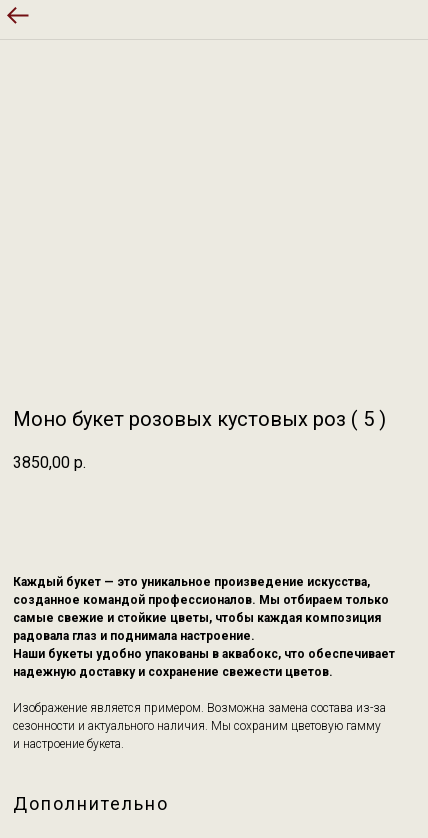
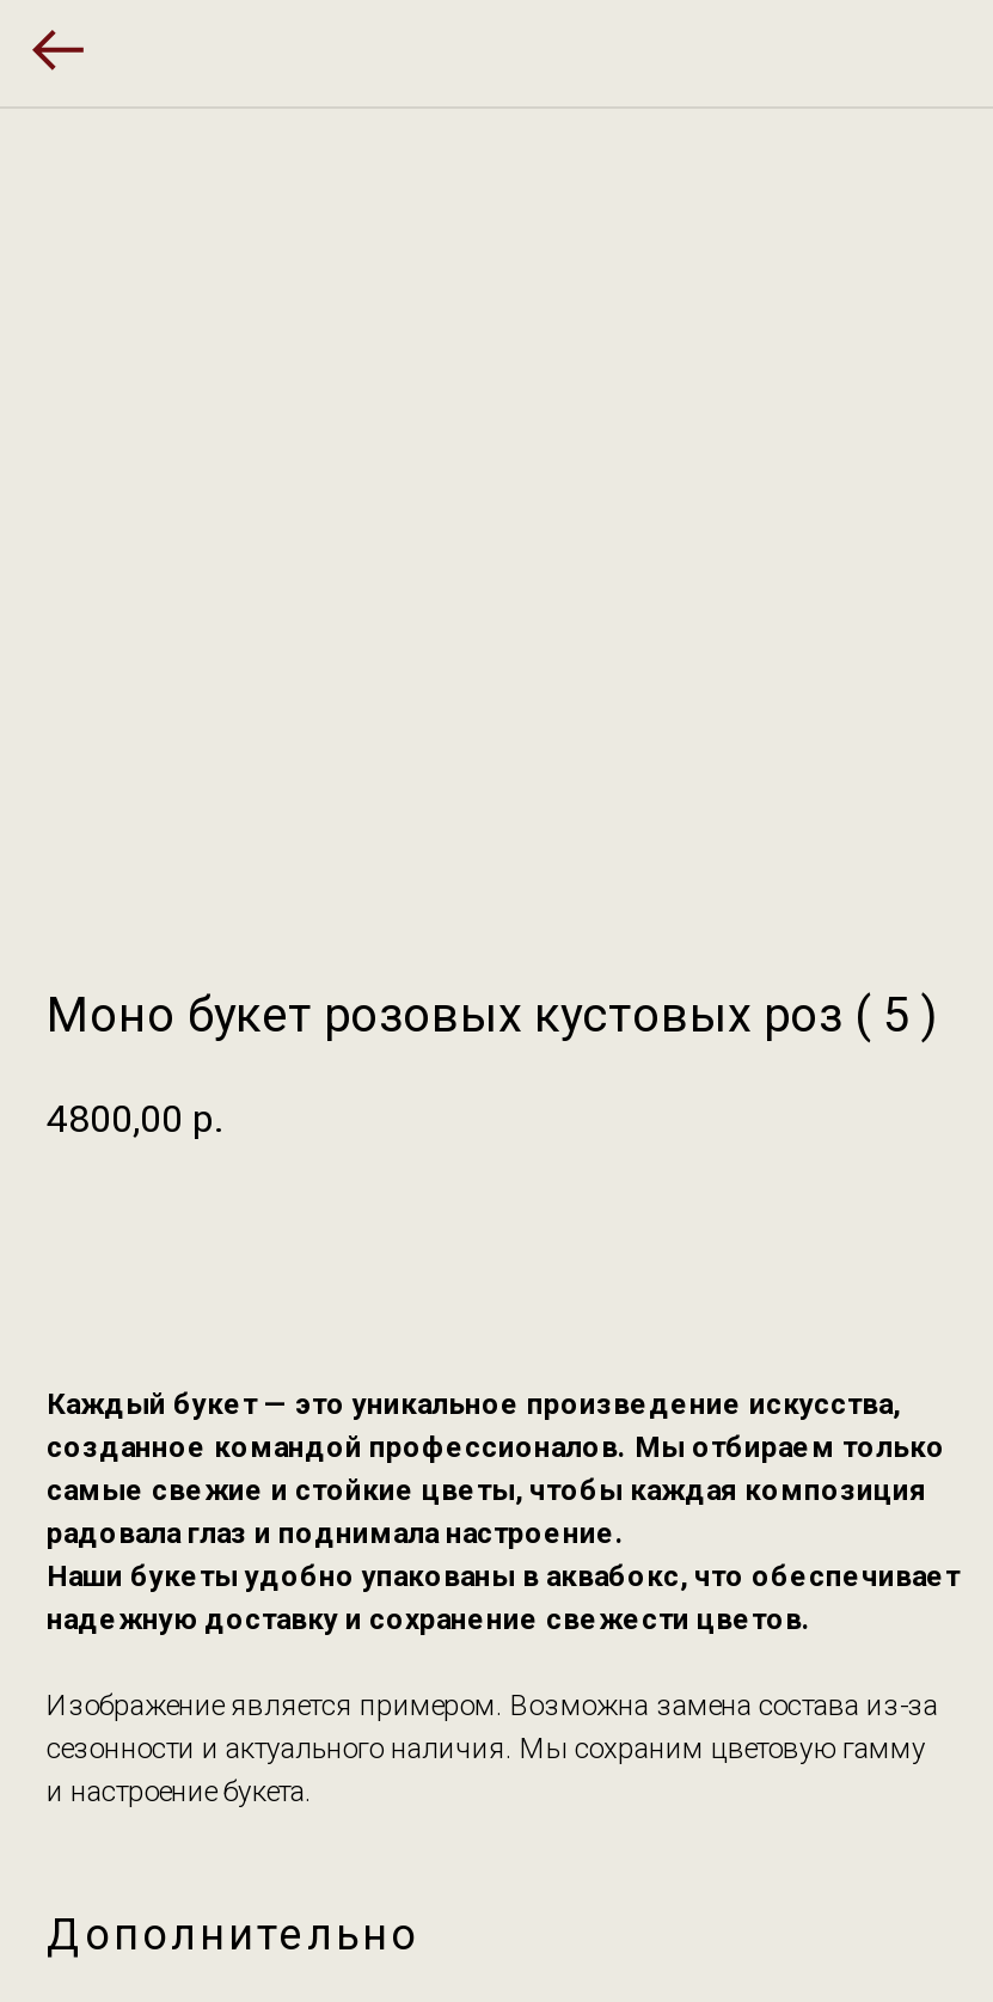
- 3850,00 р.
+ 4800,00 р.
